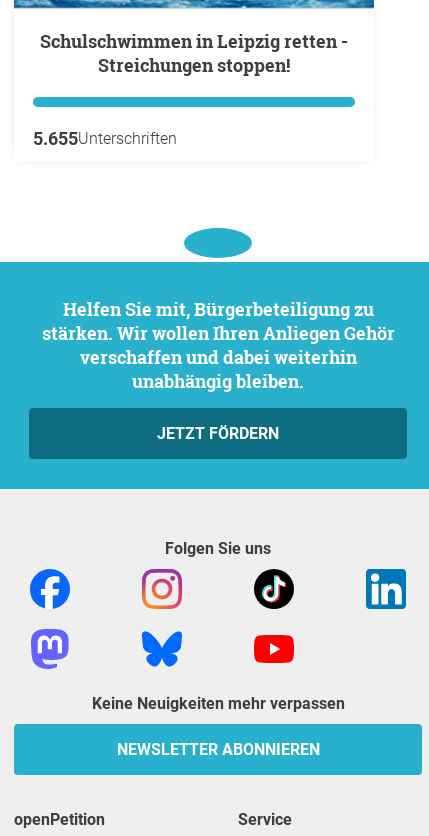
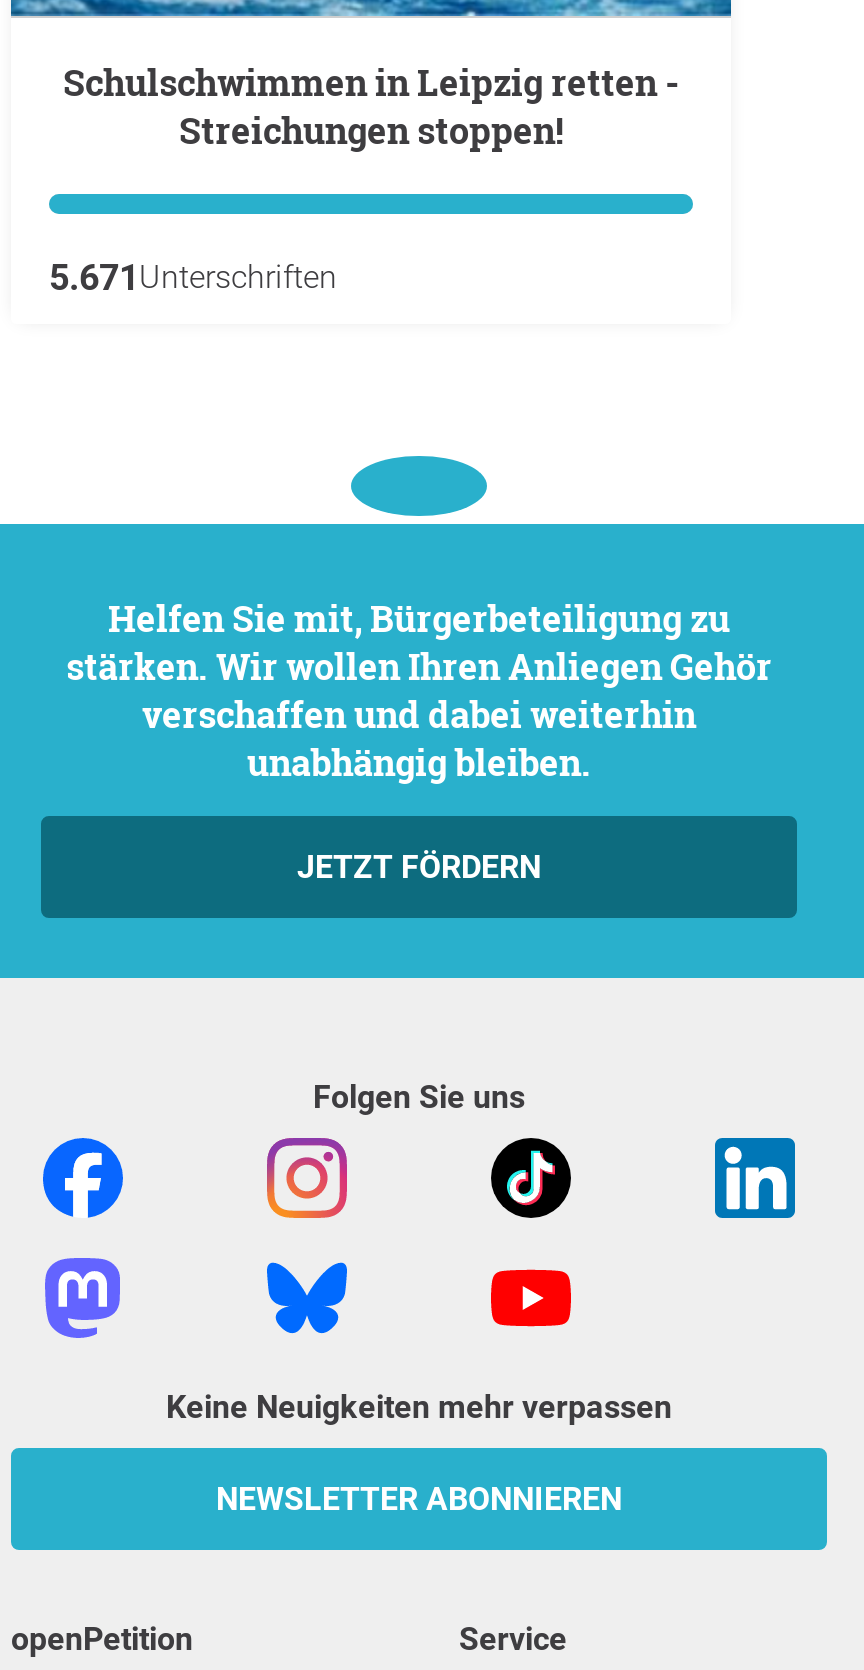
- 5.655 Unterschriften
+ 5.671 Unterschriften
